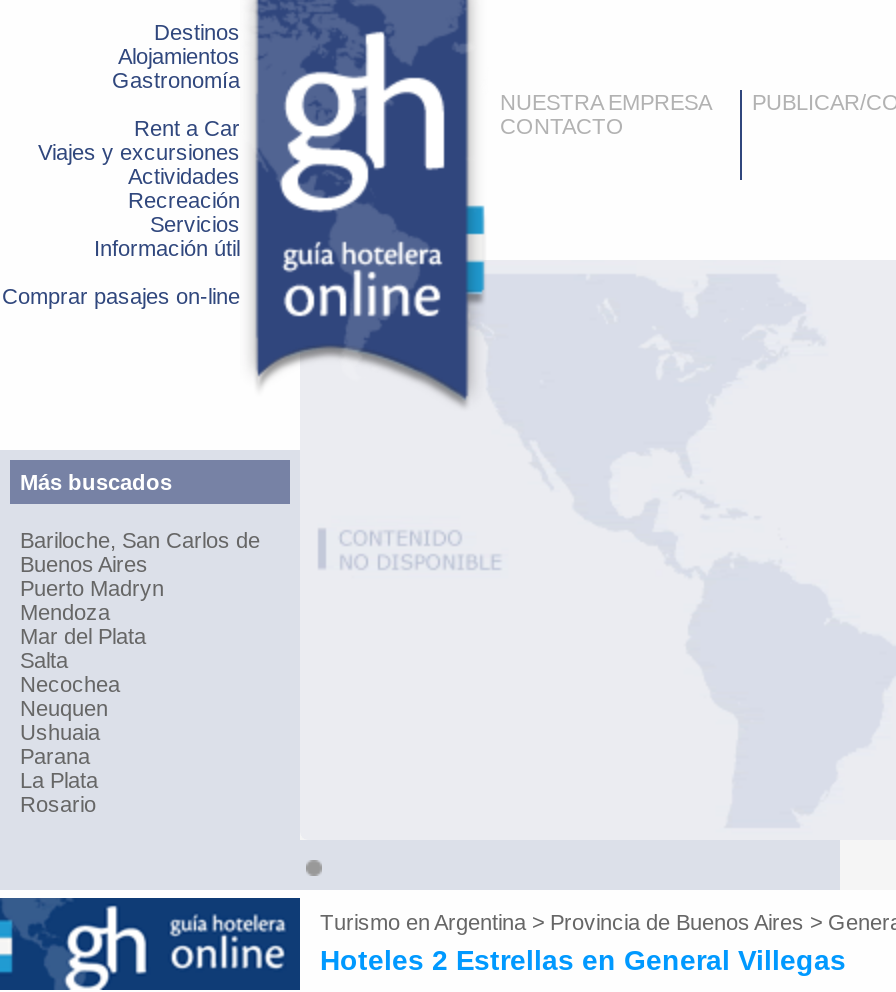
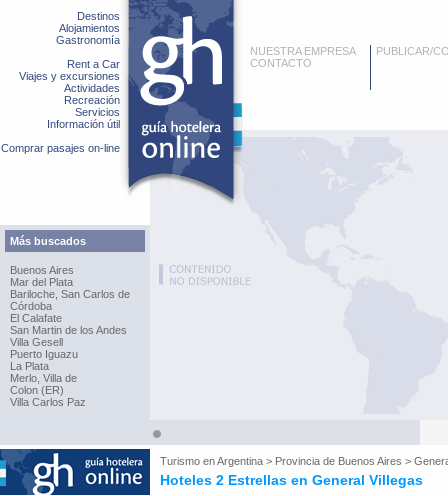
moved down: Bariloche, San Carlos de

- Puerto Madryn
- Mendoza

moved up: Mar del Plata

- Salta
- Necochea
- Neuquen
- Ushuaia
- Parana
+ Córdoba
+ El Calafate
+ San Martin de los Andes
+ Villa Gesell
+ Puerto Iguazu

moved up: La Plata

- Rosario
+ Merlo, Villa de
+ Colon (ER)
+ Villa Carlos Paz
